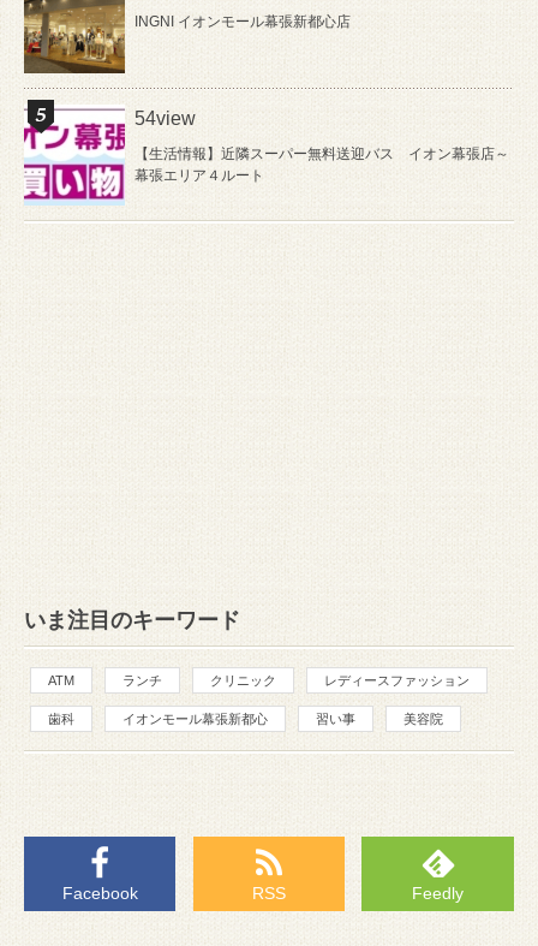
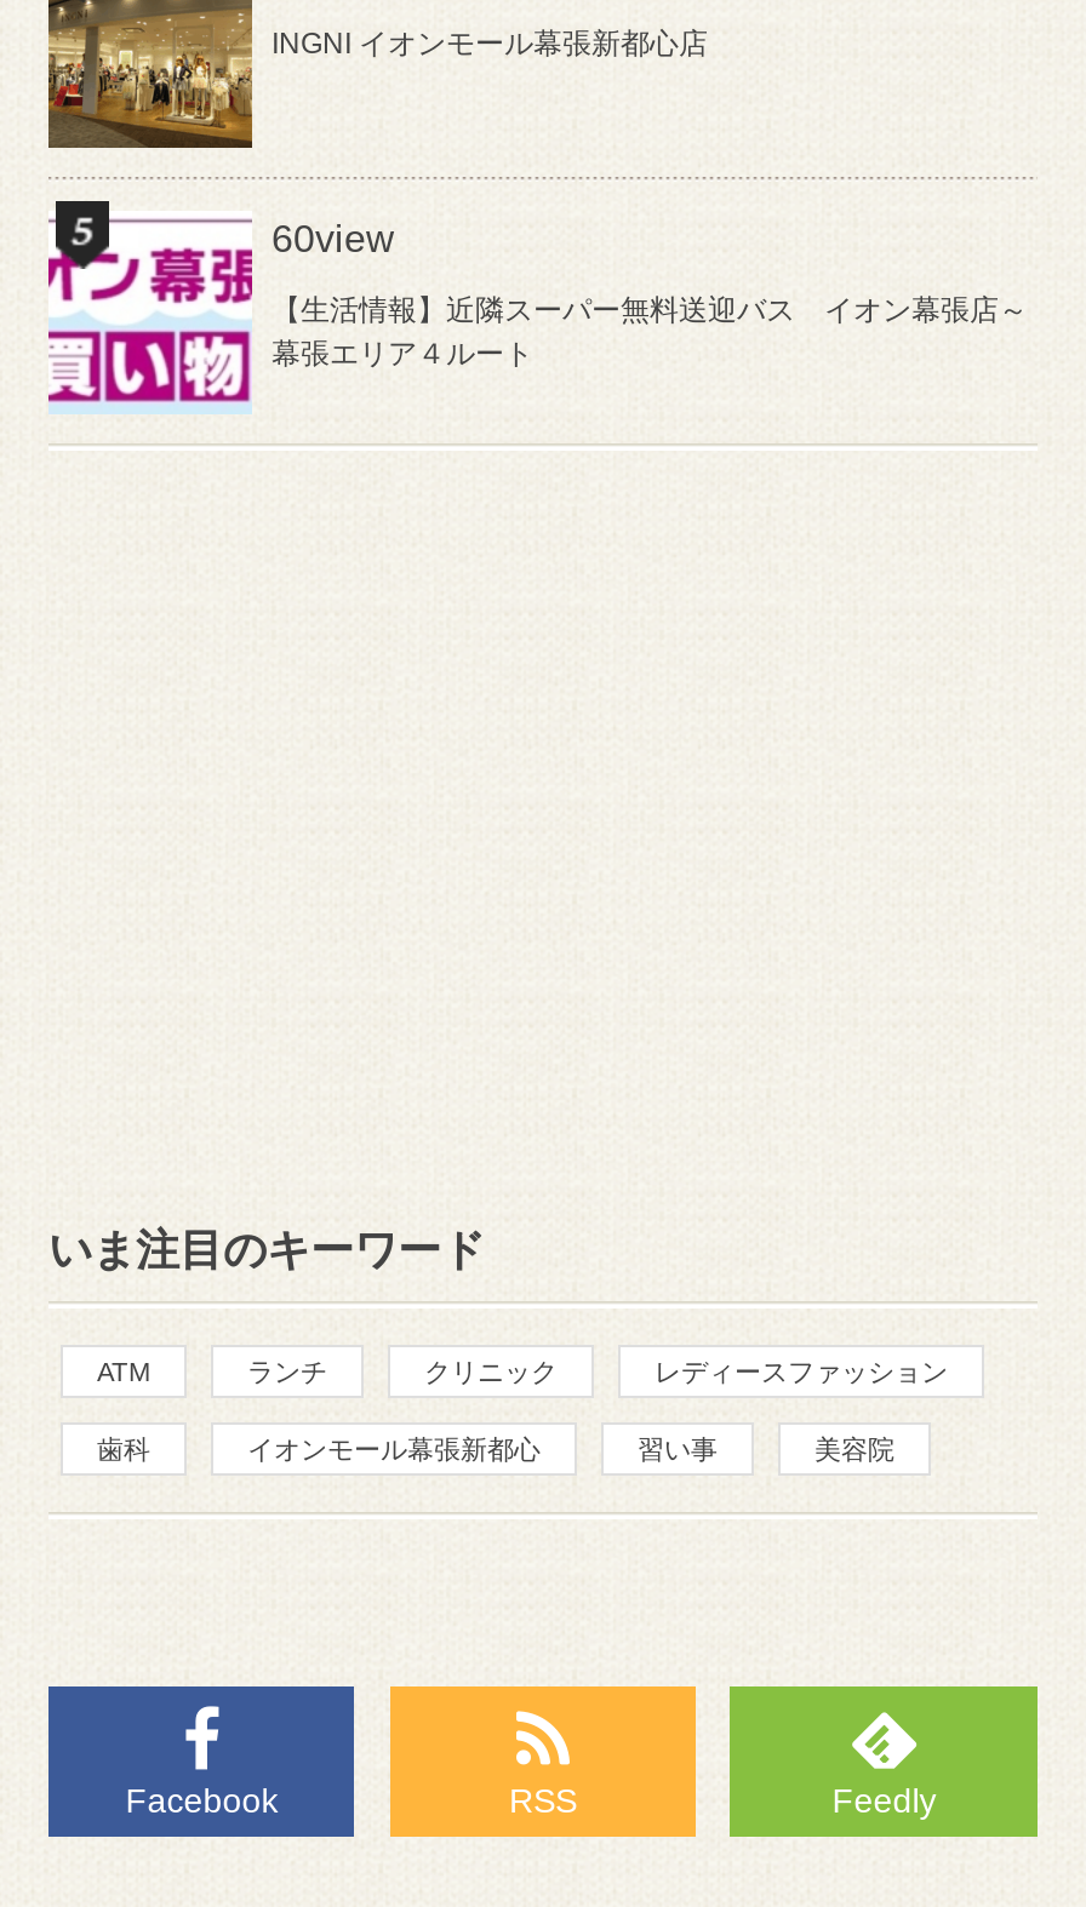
- 54view
+ 60view
